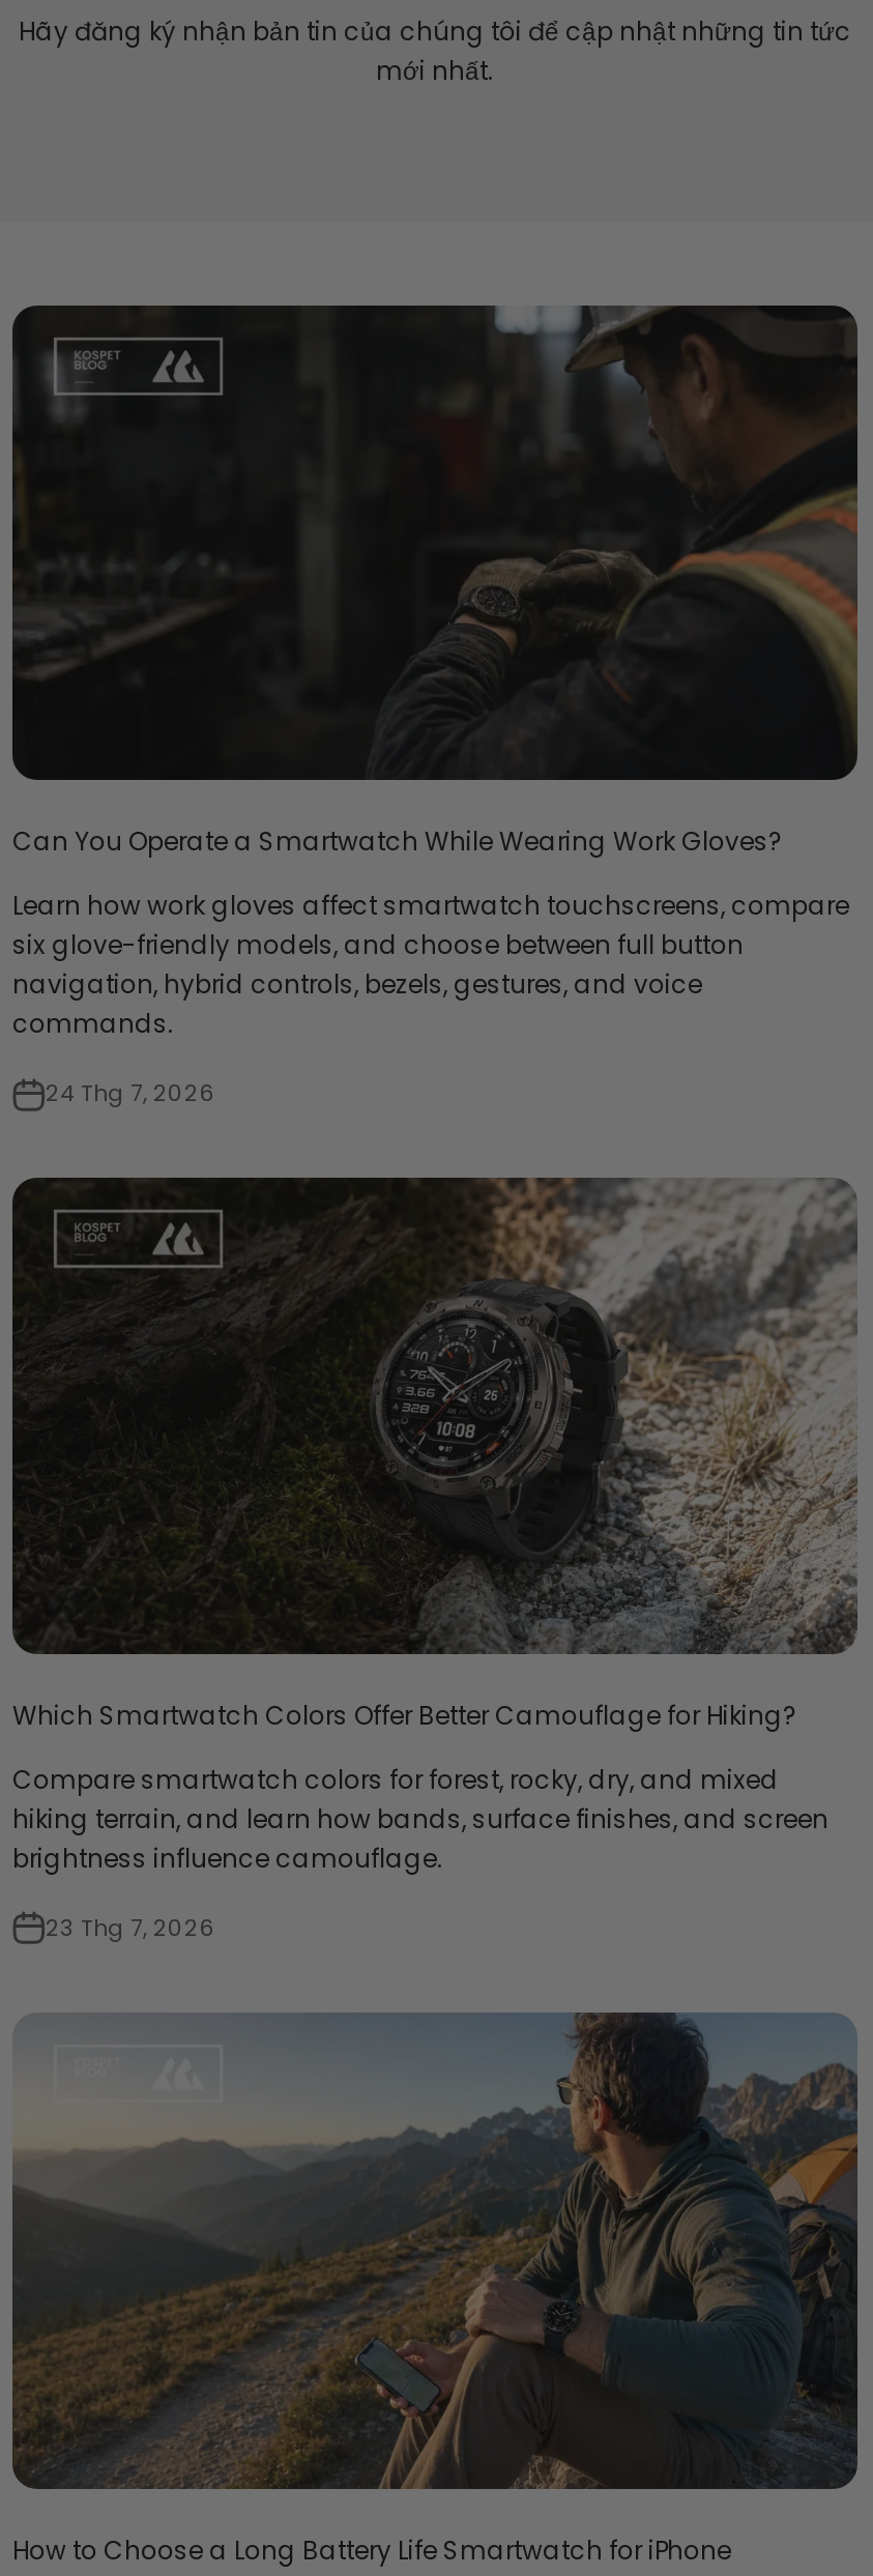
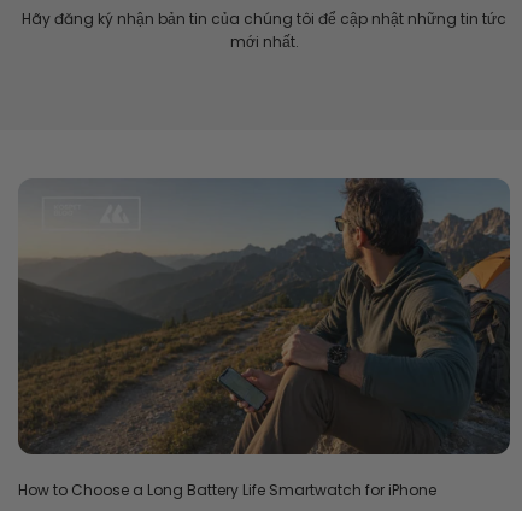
- [image]
- Can You Operate a Smartwatch While Wearing Work Gloves?
- Learn how work gloves affect smartwatch touchscreens, compare
- six glove-friendly models, and choose between full button
- navigation, hybrid controls, bezels, gestures, and voice
- commands.
- 24 Thg 7, 2026

- [image]
- Which Smartwatch Colors Offer Better Camouflage for Hiking?
- Compare smartwatch colors for forest, rocky, dry, and mixed
- hiking terrain, and learn how bands, surface finishes, and screen
- brightness influence camouflage.
- 23 Thg 7, 2026
